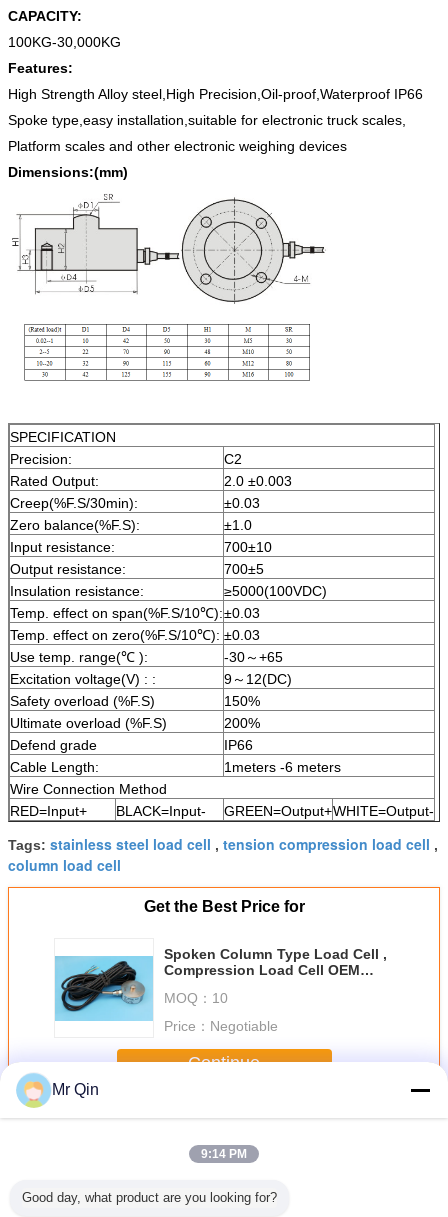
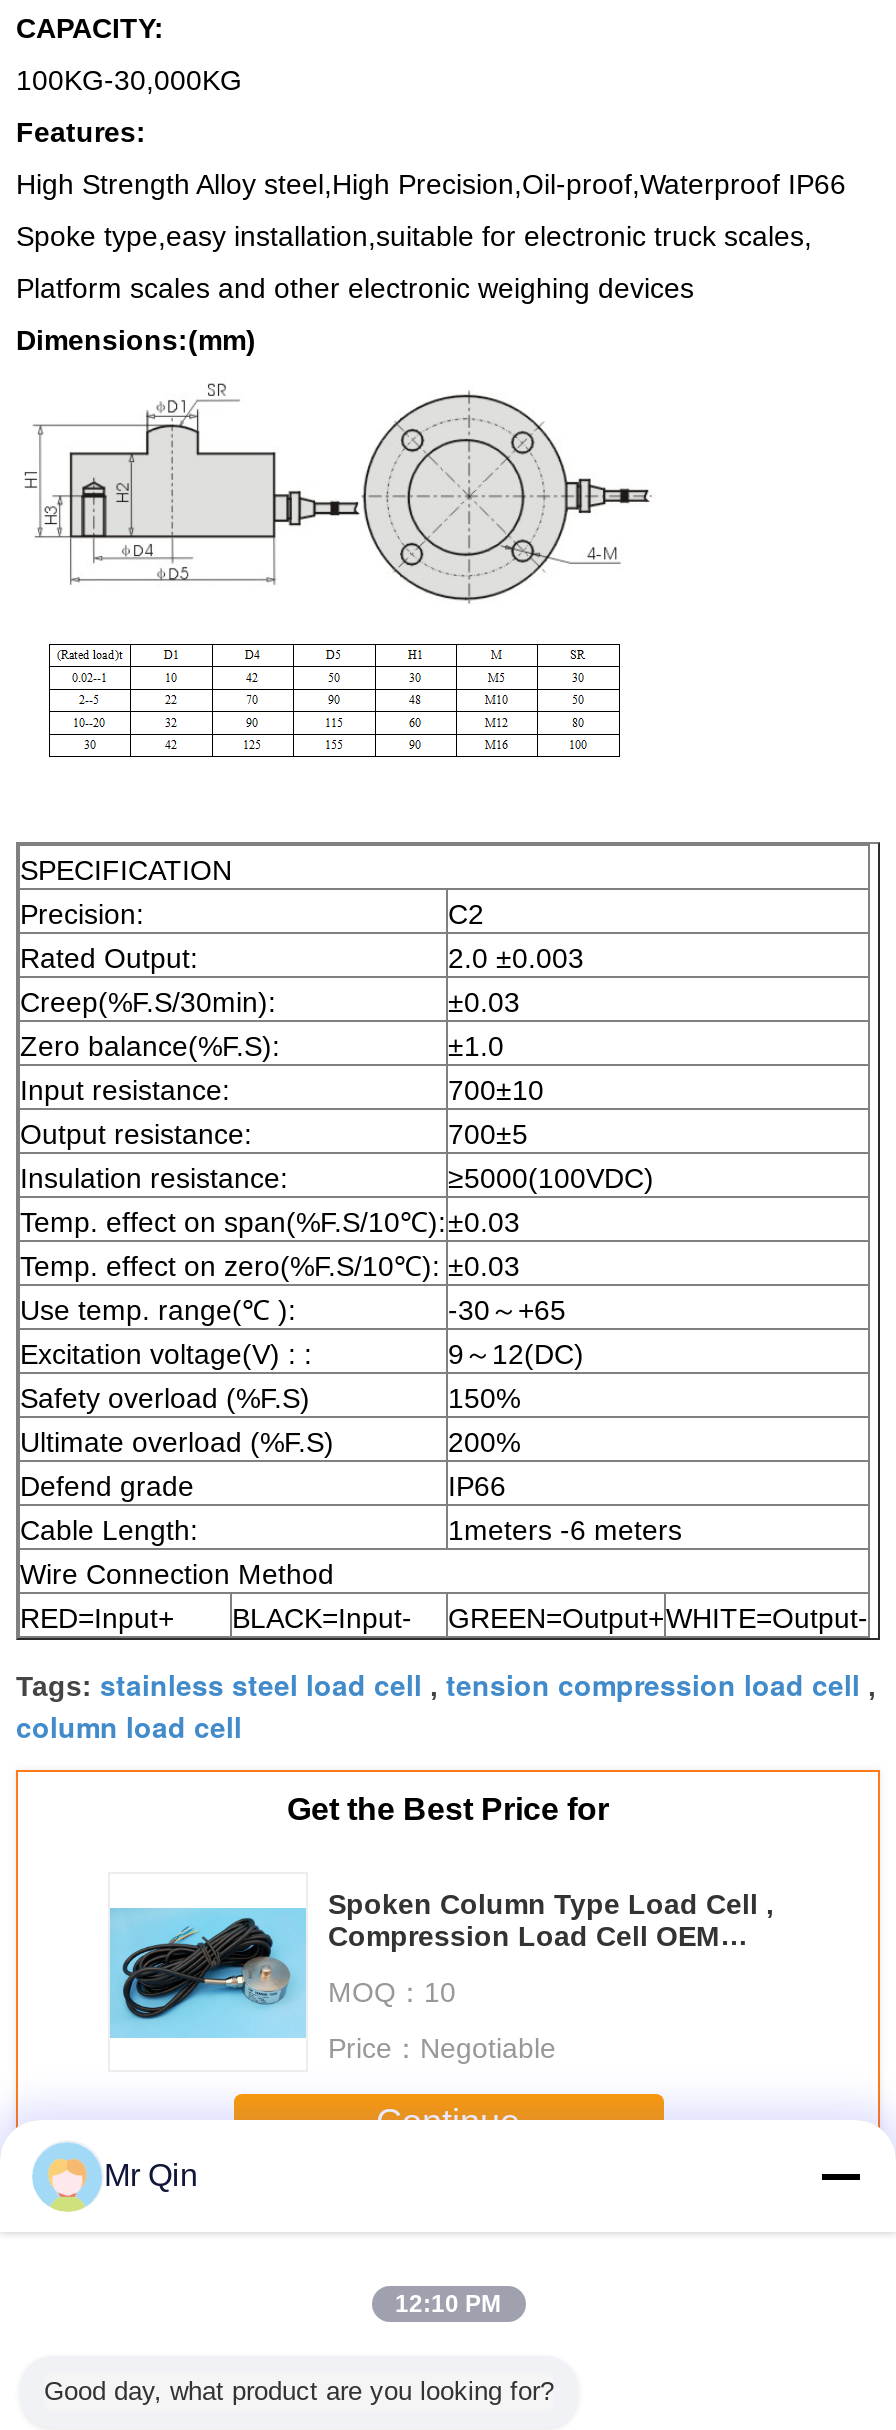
- 9:14 PM
+ 12:10 PM
